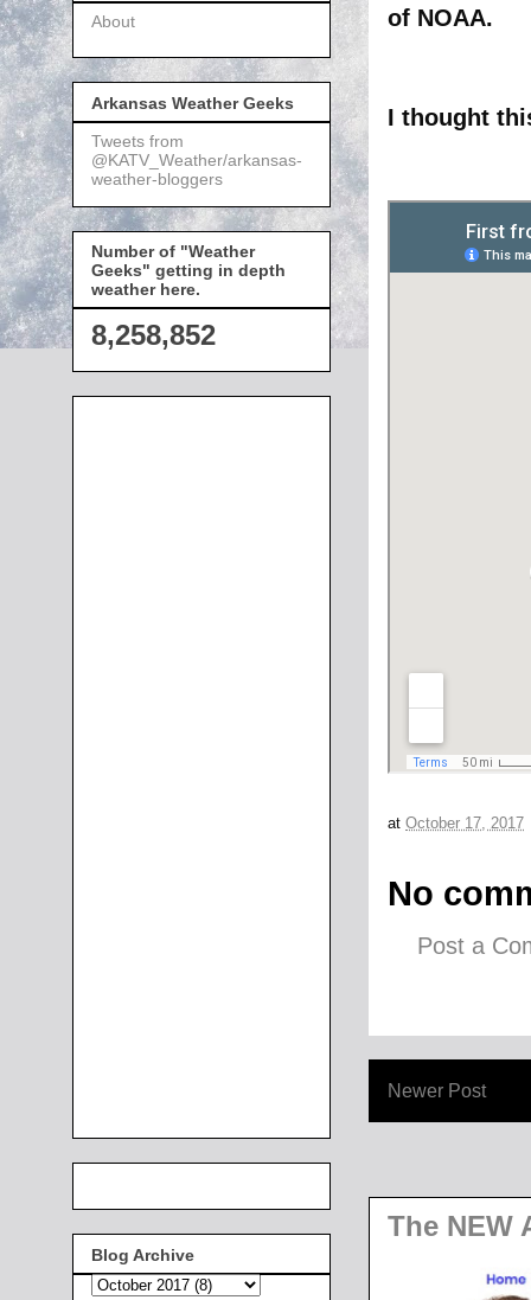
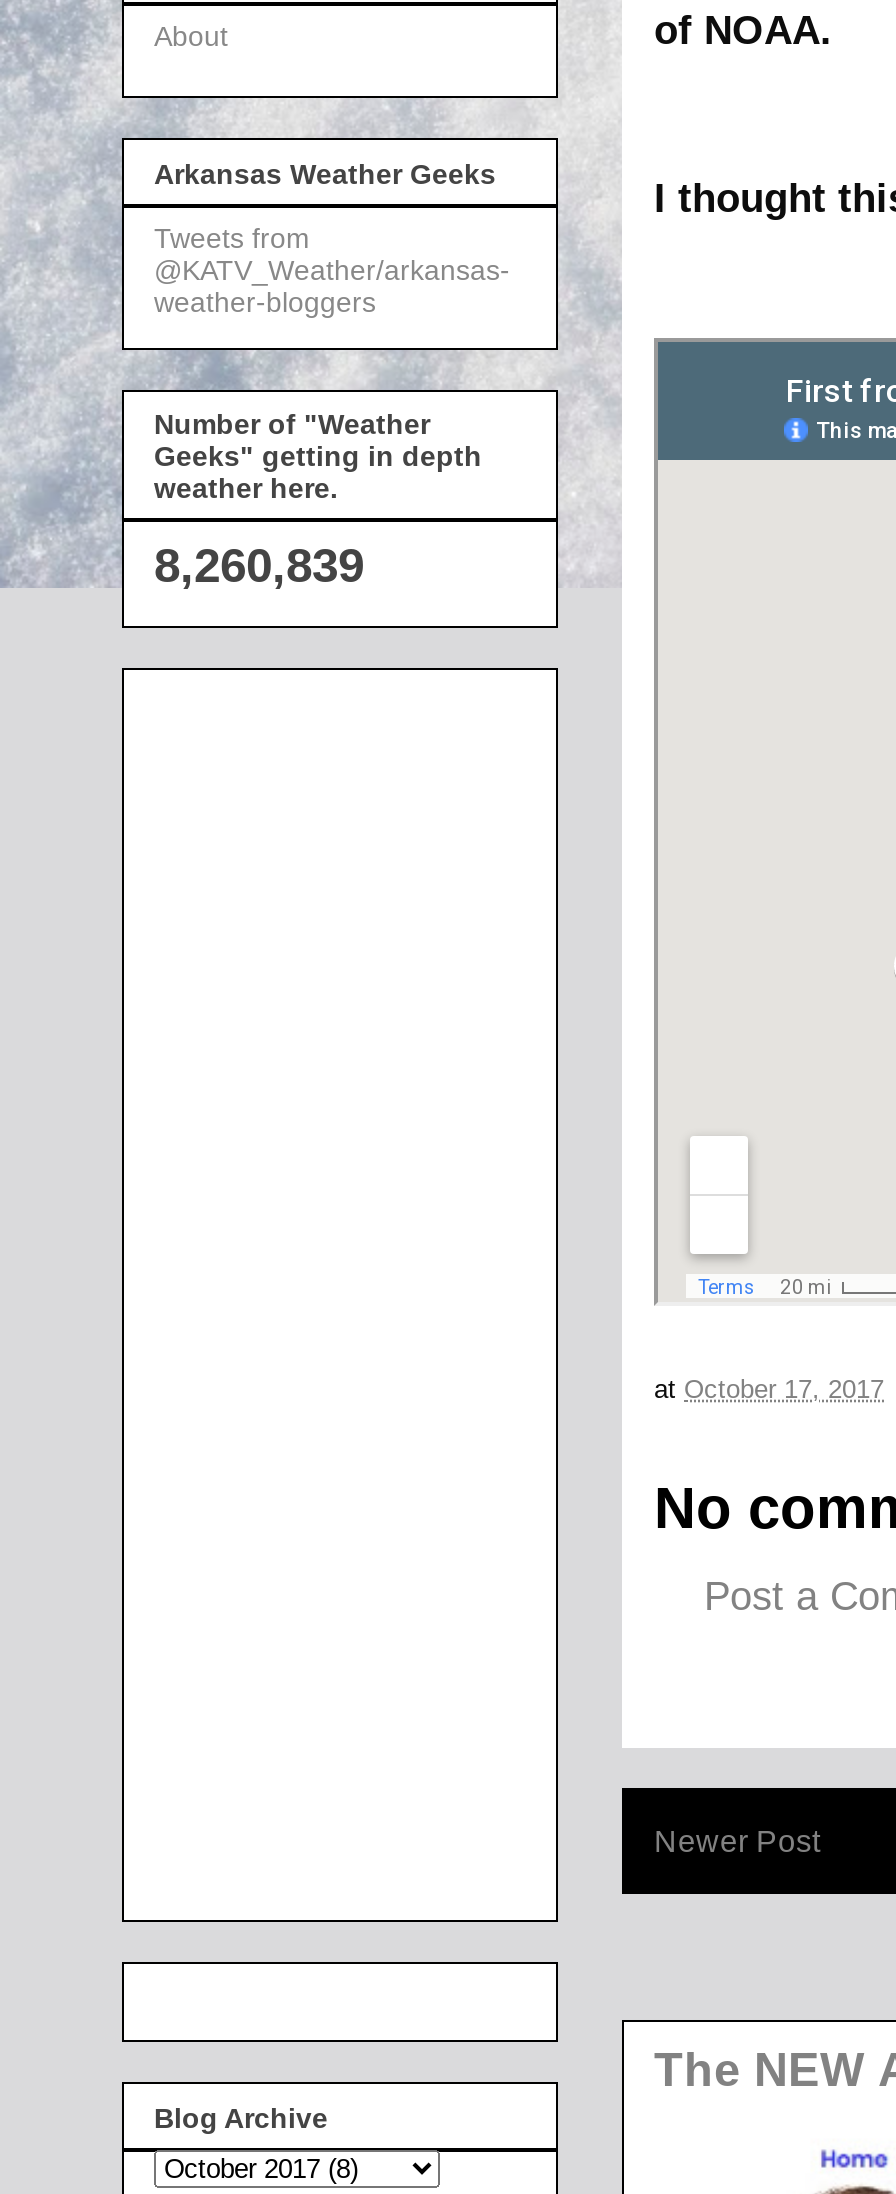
- 8,258,852
+ 8,260,839
